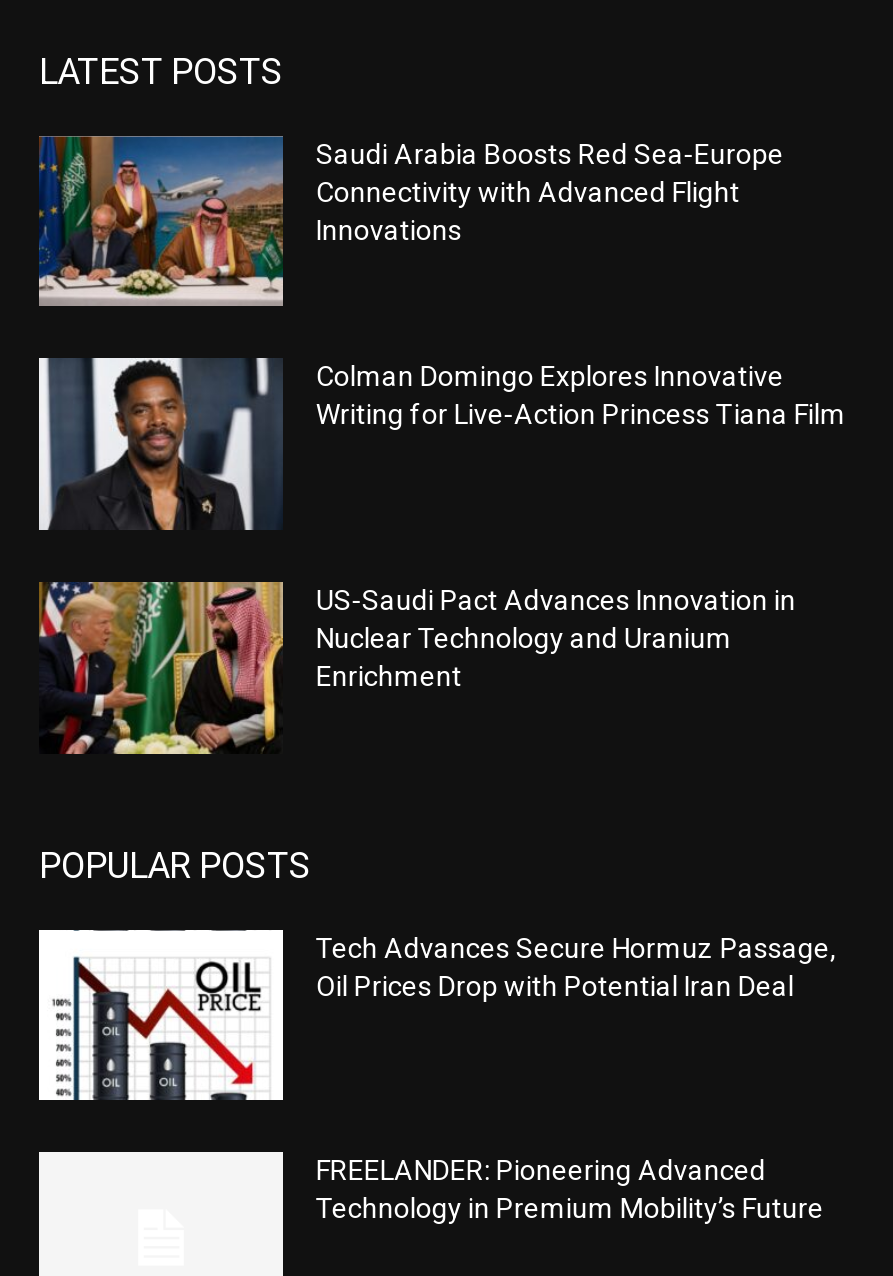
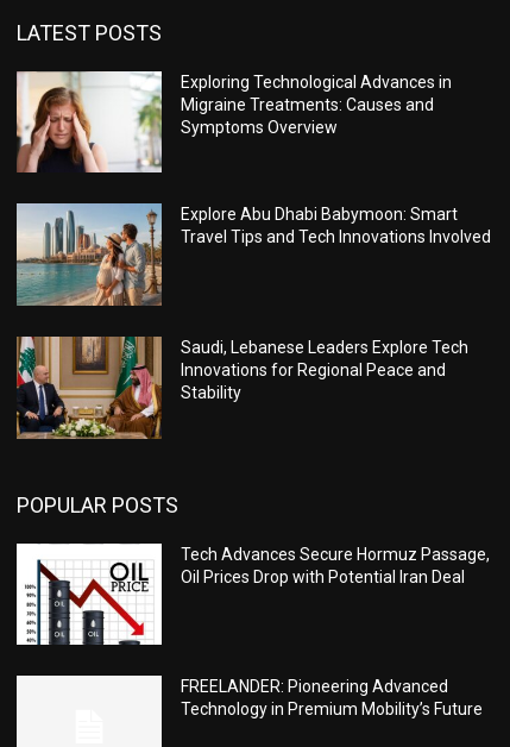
- [image]
- Saudi Arabia Boosts Red Sea-Europe
- Connectivity with Advanced Flight
- Innovations
+ [image]
+ Exploring Technological Advances in
+ Migraine Treatments: Causes and
+ Symptoms Overview

- [image]
- Colman Domingo Explores Innovative
- Writing for Live-Action Princess Tiana Film
+ [image]
+ Explore Abu Dhabi Babymoon: Smart
+ Travel Tips and Tech Innovations Involved

- [image]
- US-Saudi Pact Advances Innovation in
- Nuclear Technology and Uranium
- Enrichment
+ [image]
+ Saudi, Lebanese Leaders Explore Tech
+ Innovations for Regional Peace and
+ Stability
